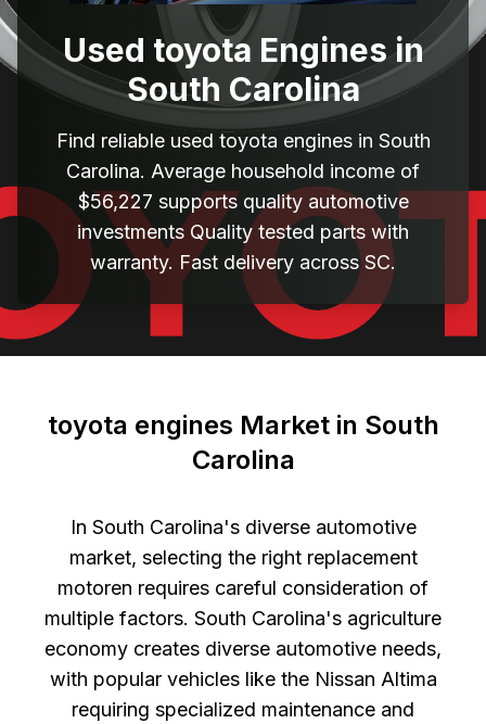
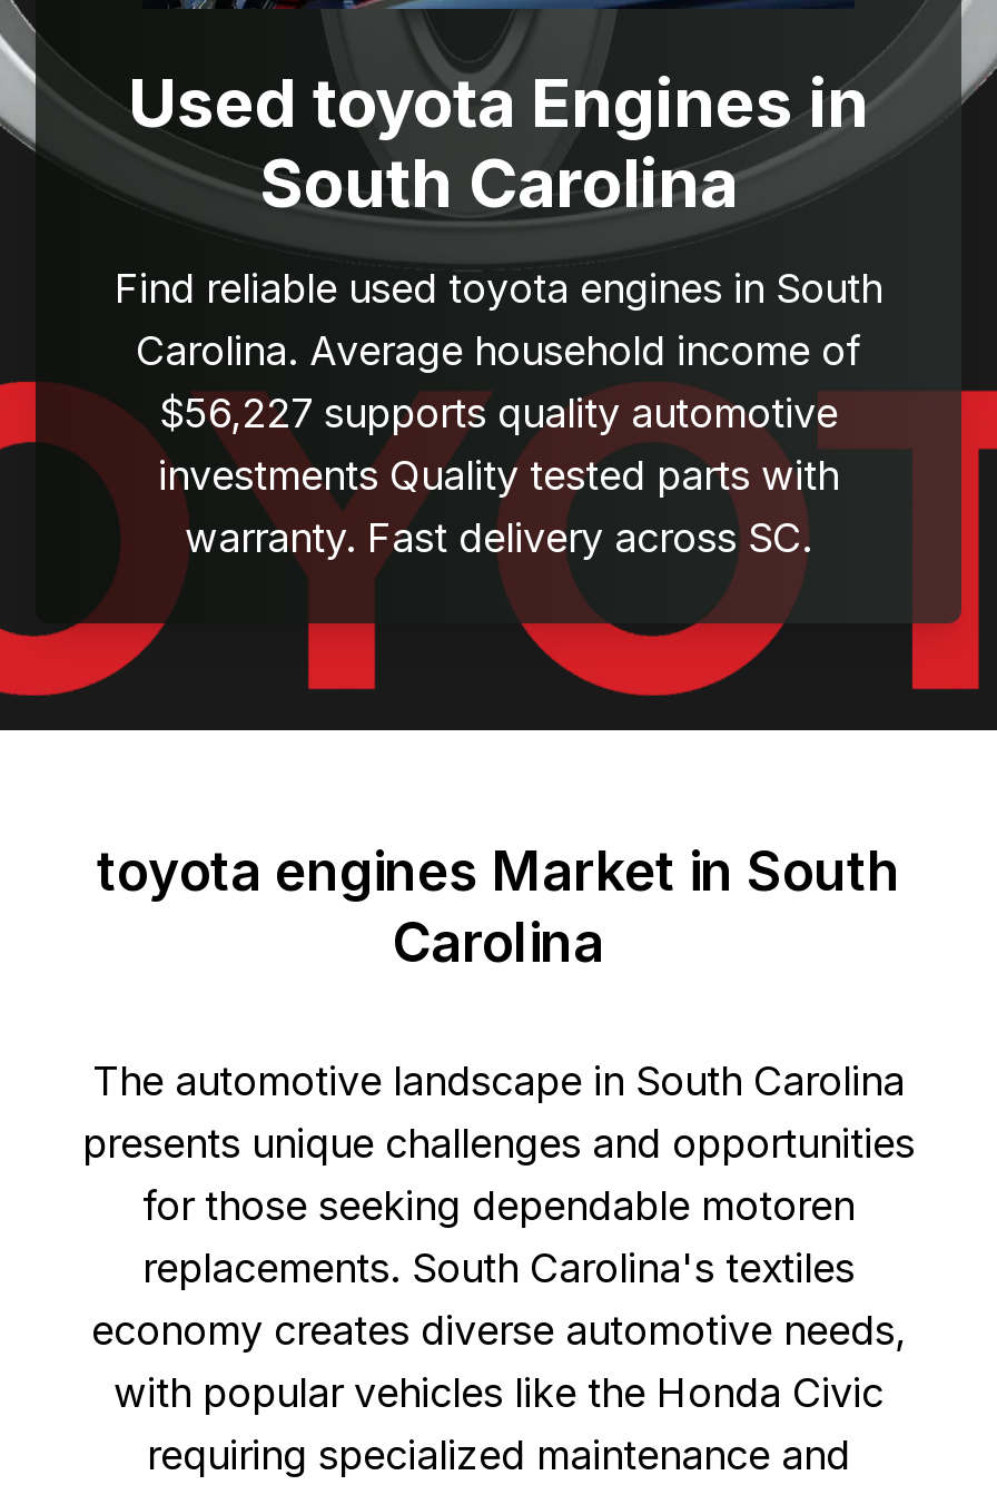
- In South Carolina's diverse automotive
- market, selecting the right replacement
- motoren requires careful consideration of
- multiple factors. South Carolina's agriculture
+ The automotive landscape in South Carolina
+ presents unique challenges and opportunities
+ for those seeking dependable motoren
+ replacements. South Carolina's textiles

- with popular vehicles like the Nissan Altima
+ with popular vehicles like the Honda Civic
